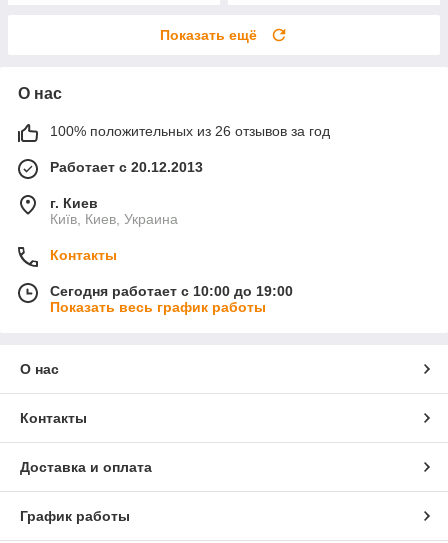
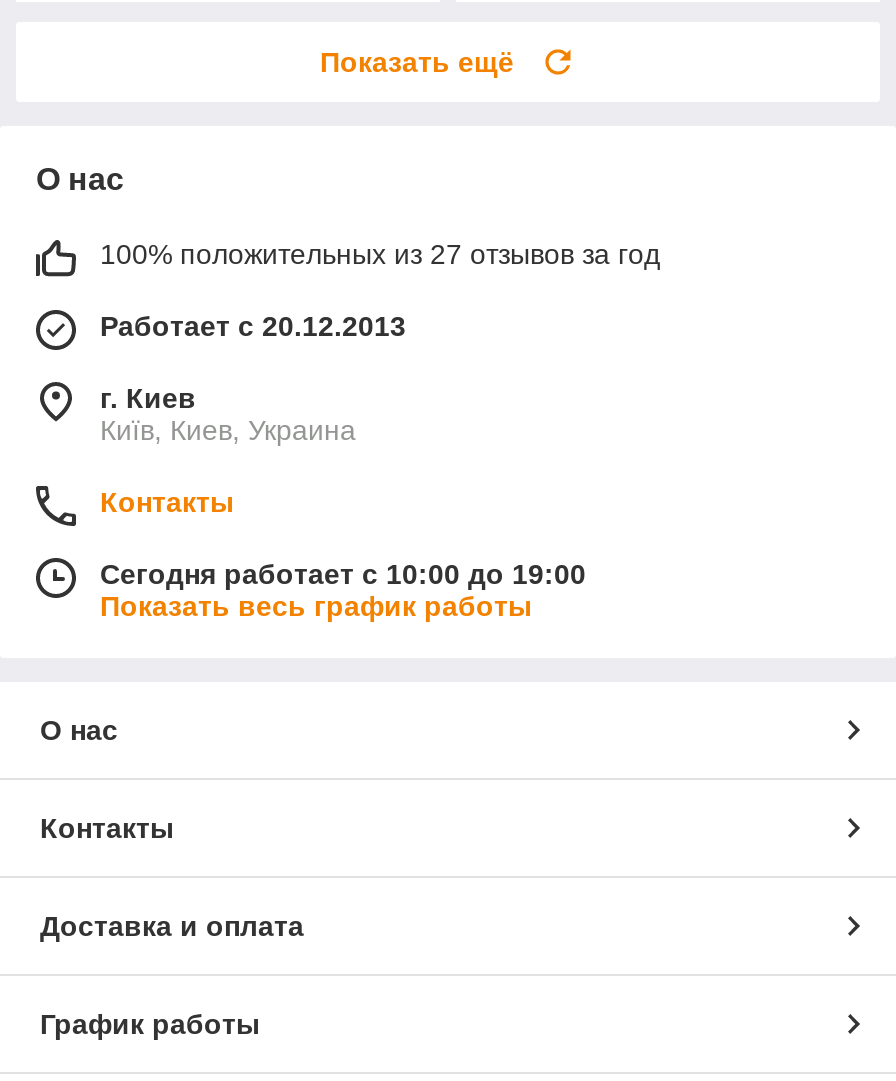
- 100% положительных из 26 отзывов за год
+ 100% положительных из 27 отзывов за год
